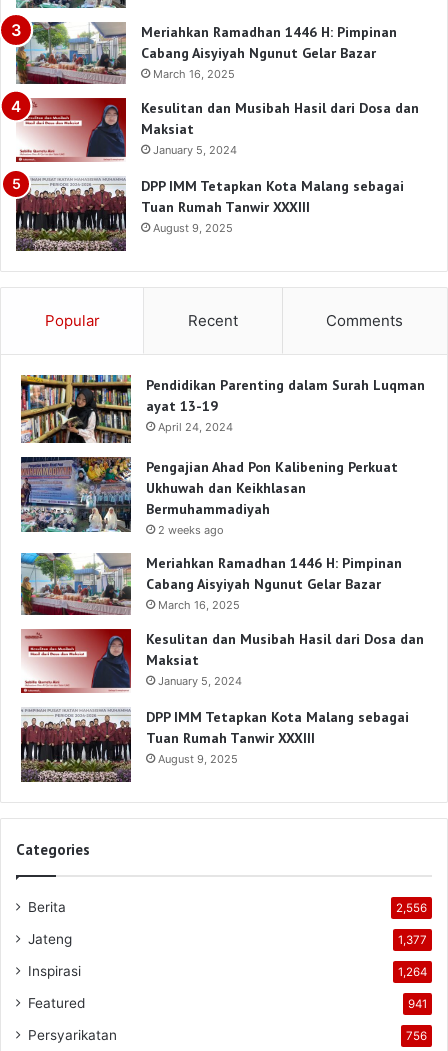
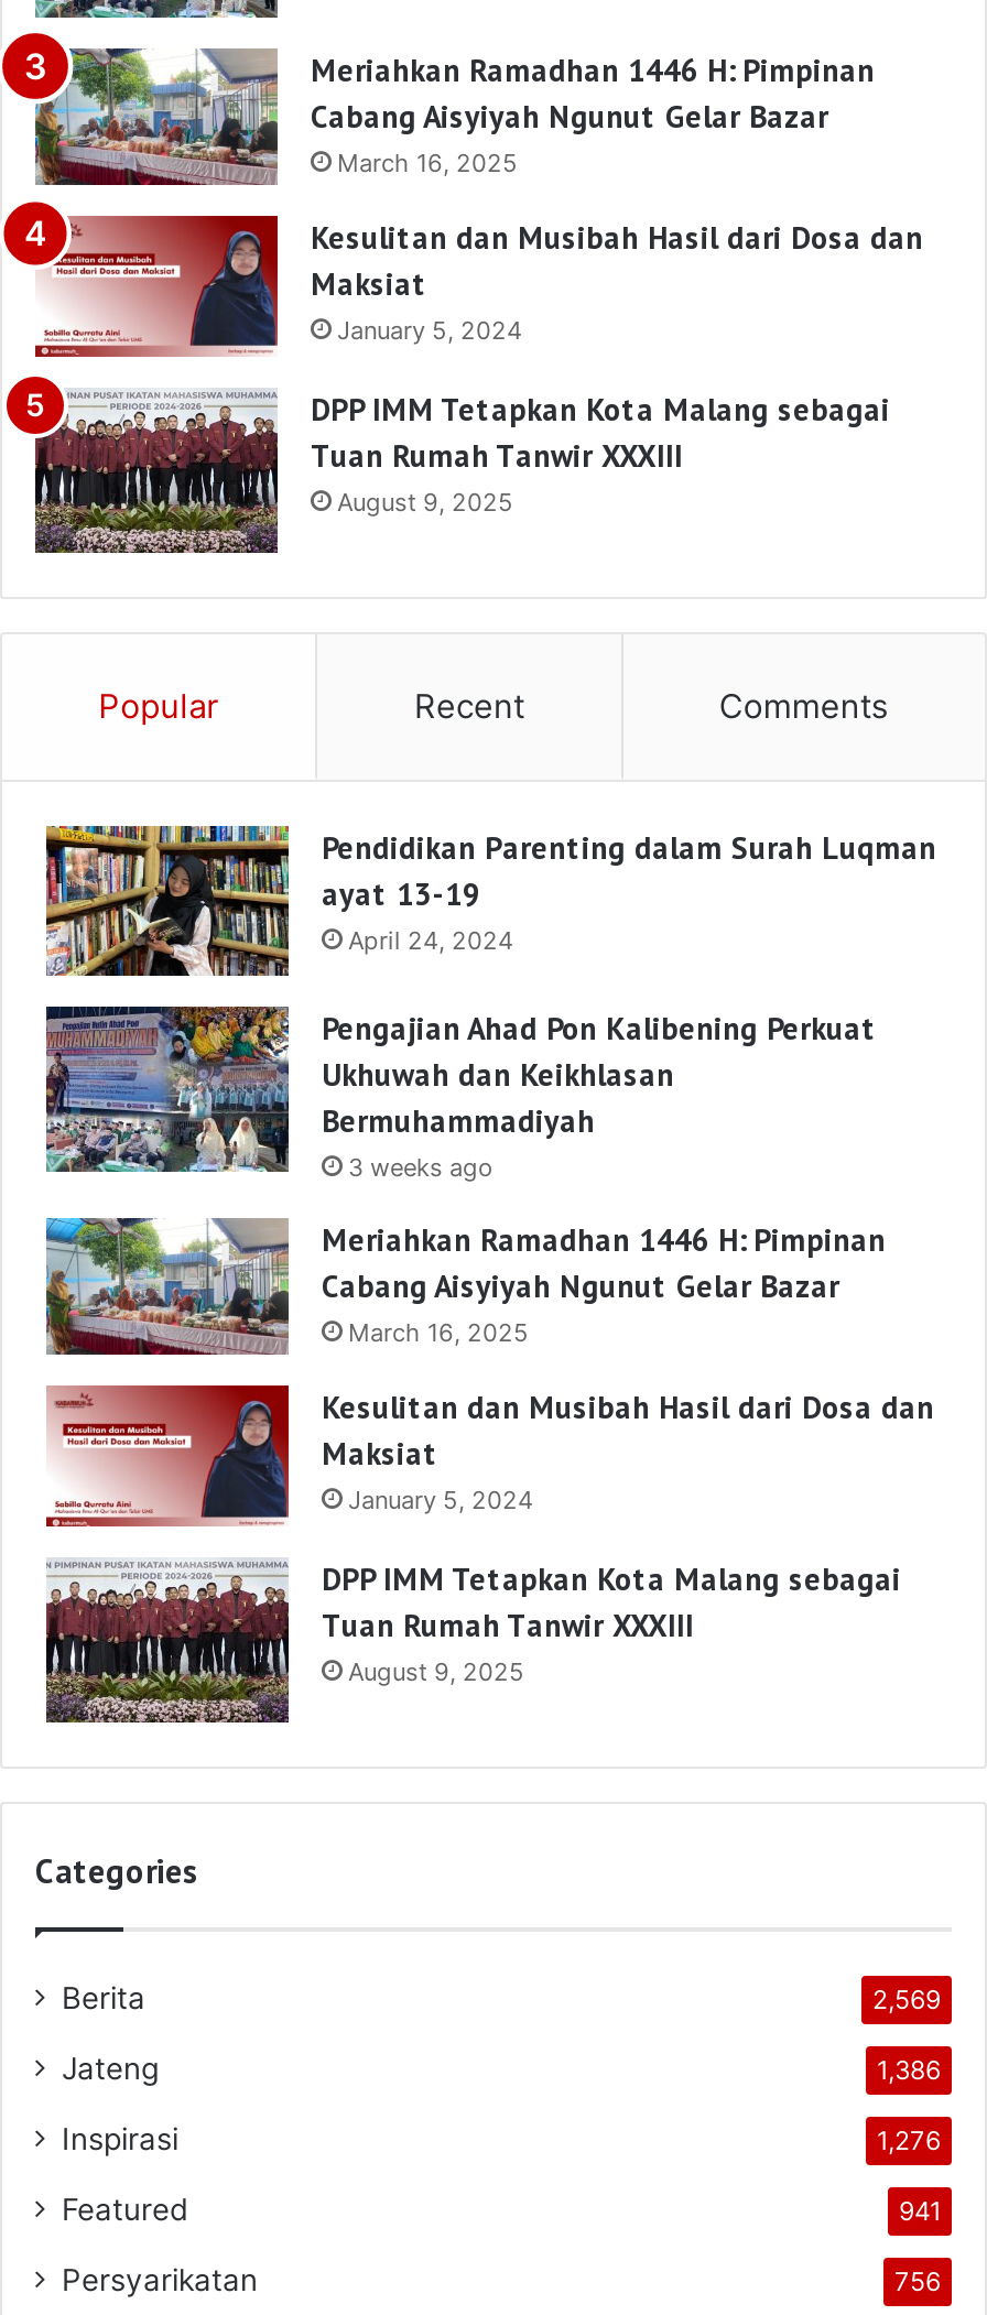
- 2 weeks ago
+ 3 weeks ago

- 2,556
+ 2,569

- 1,377
+ 1,386

- 1,264
+ 1,276
